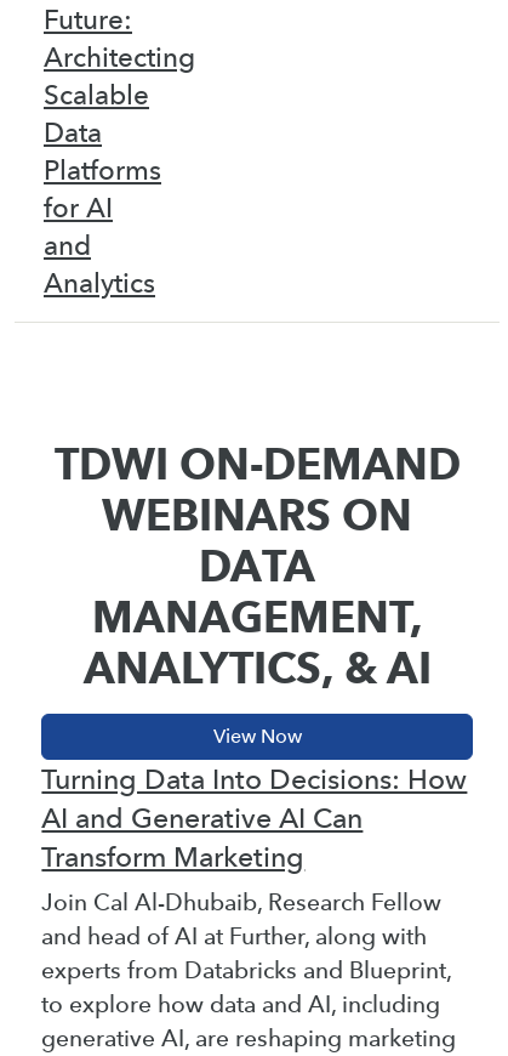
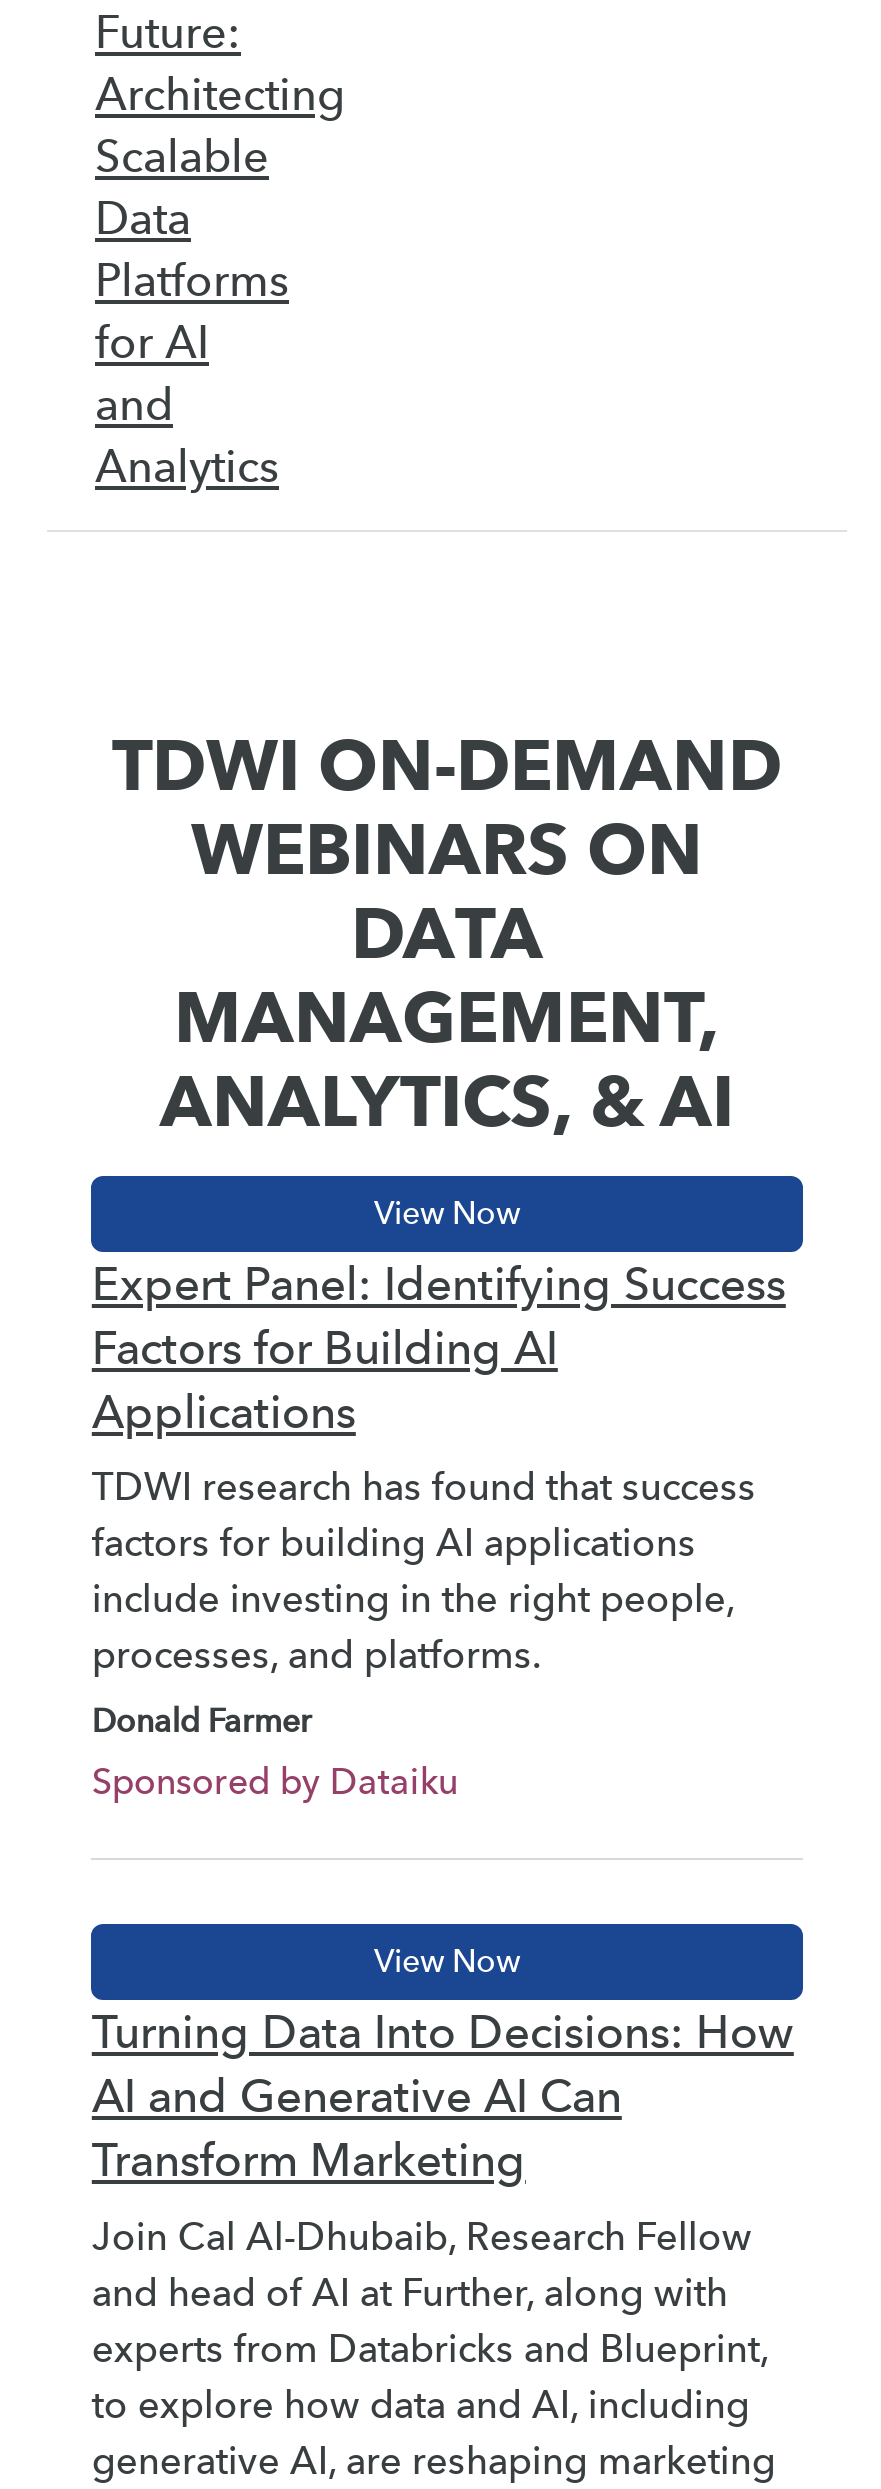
+ Expert Panel: Identifying Success
+ Factors for Building AI
+ Applications
+ TDWI research has found that success
+ factors for building AI applications
+ include investing in the right people,
+ processes, and platforms.
+ Donald Farmer
+ Sponsored by Dataiku
